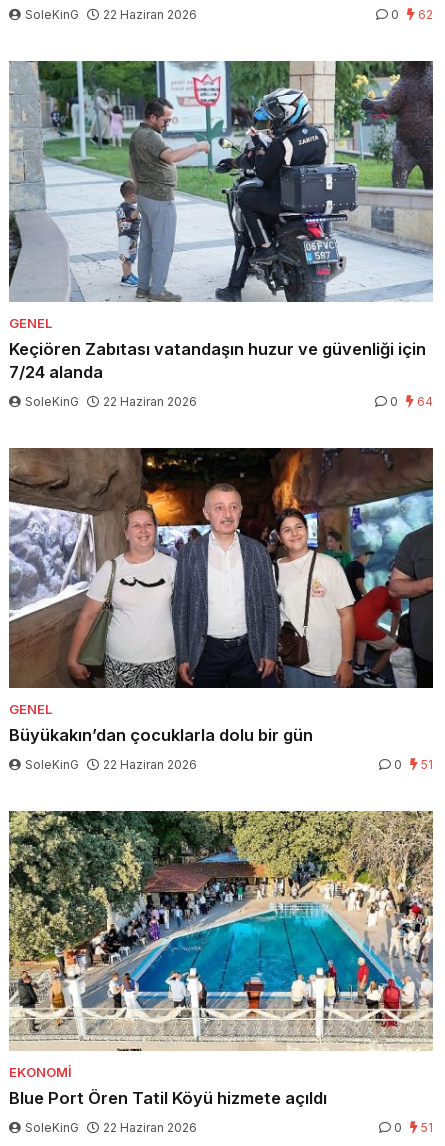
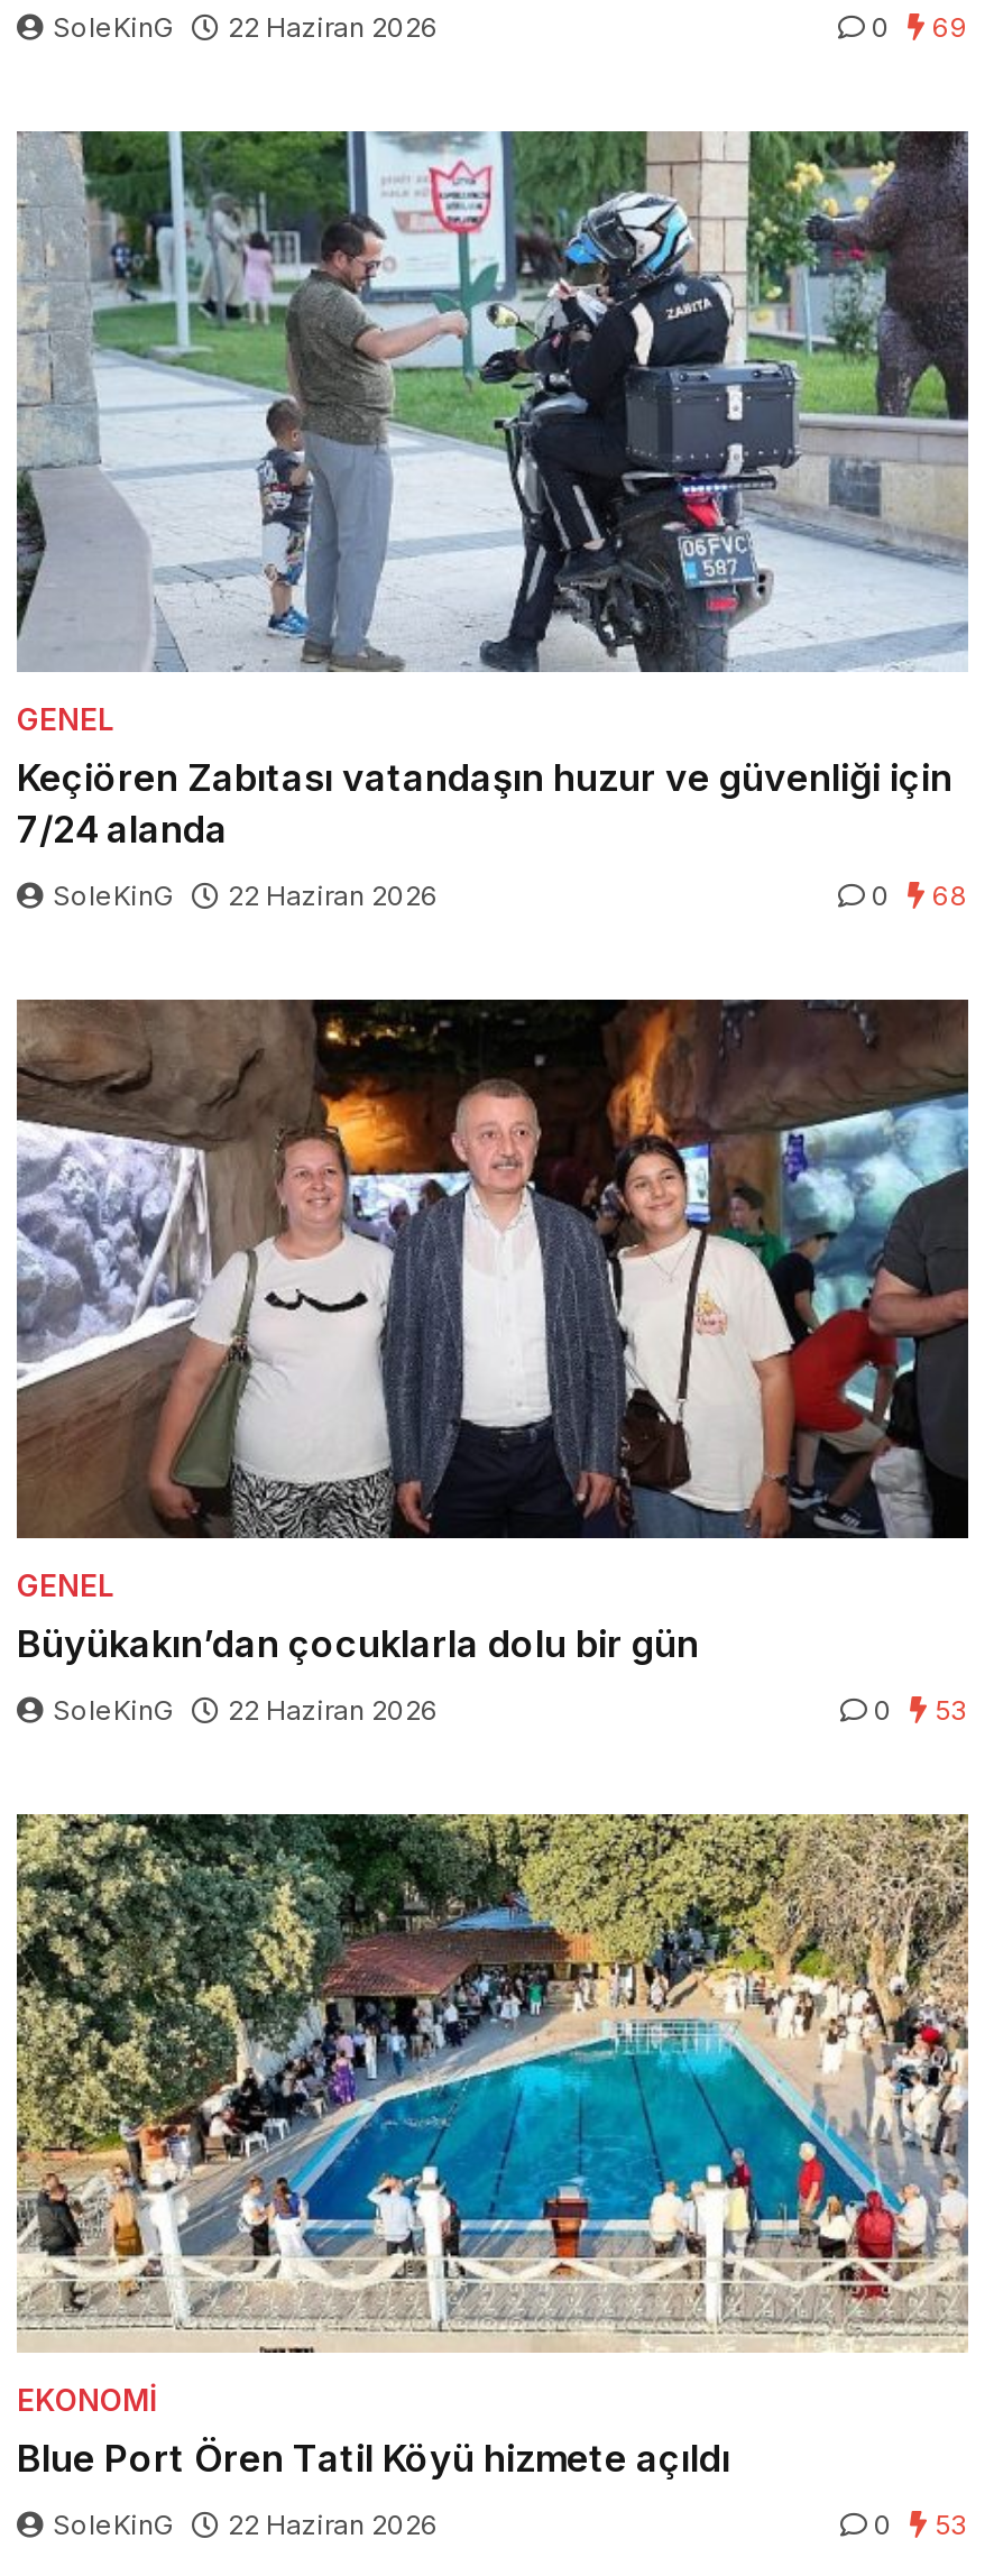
- 0 62
+ 0 69

- 0 64
+ 0 68

- 0 51
+ 0 53

- 0 51
+ 0 53
